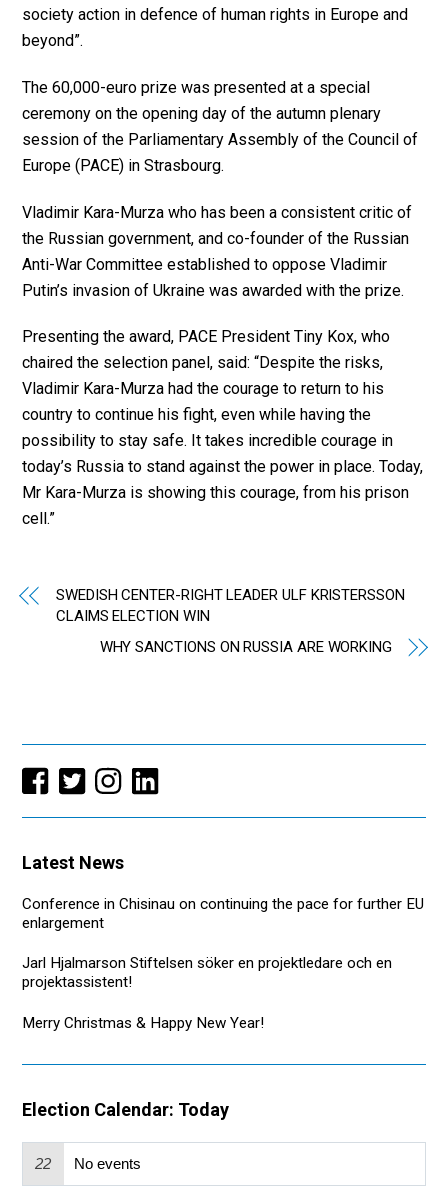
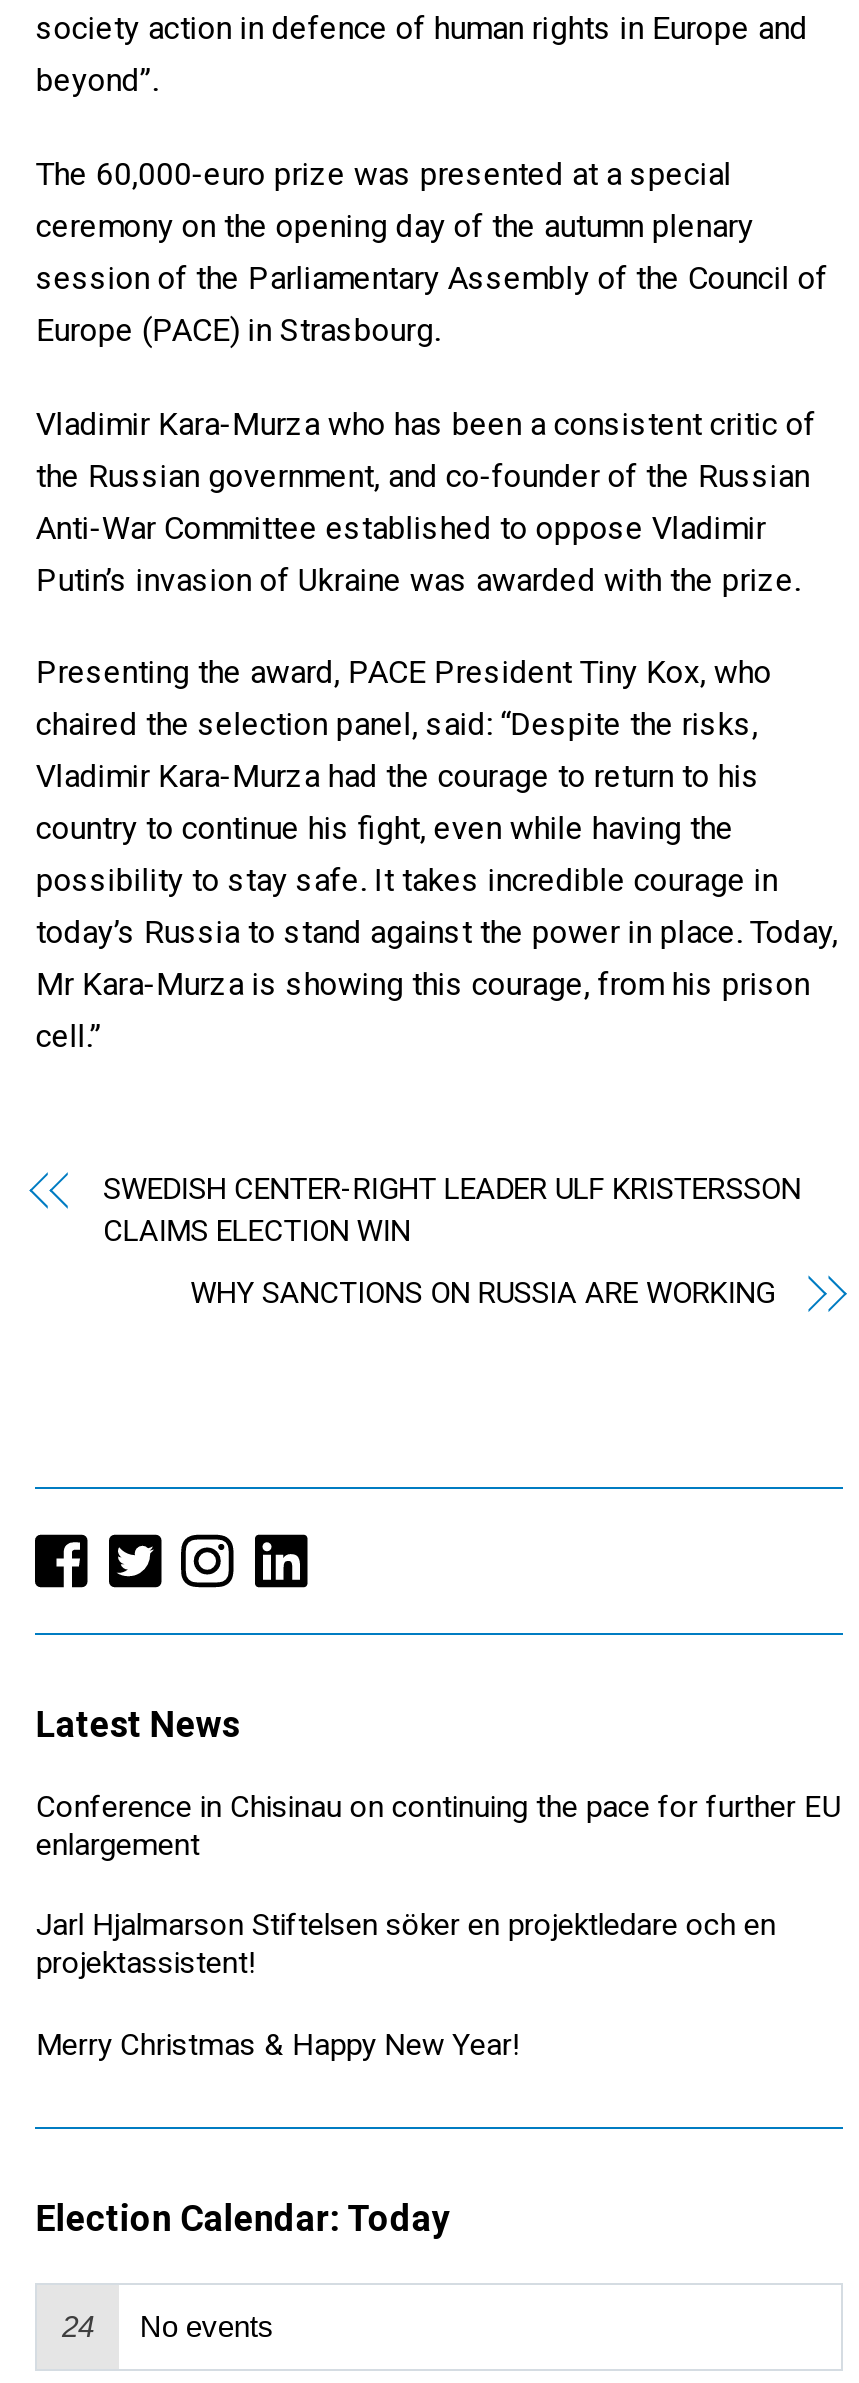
- 22 No events
+ 24 No events
